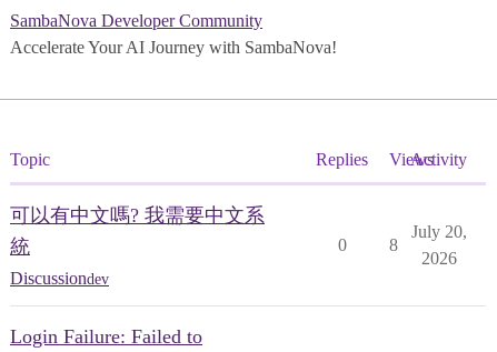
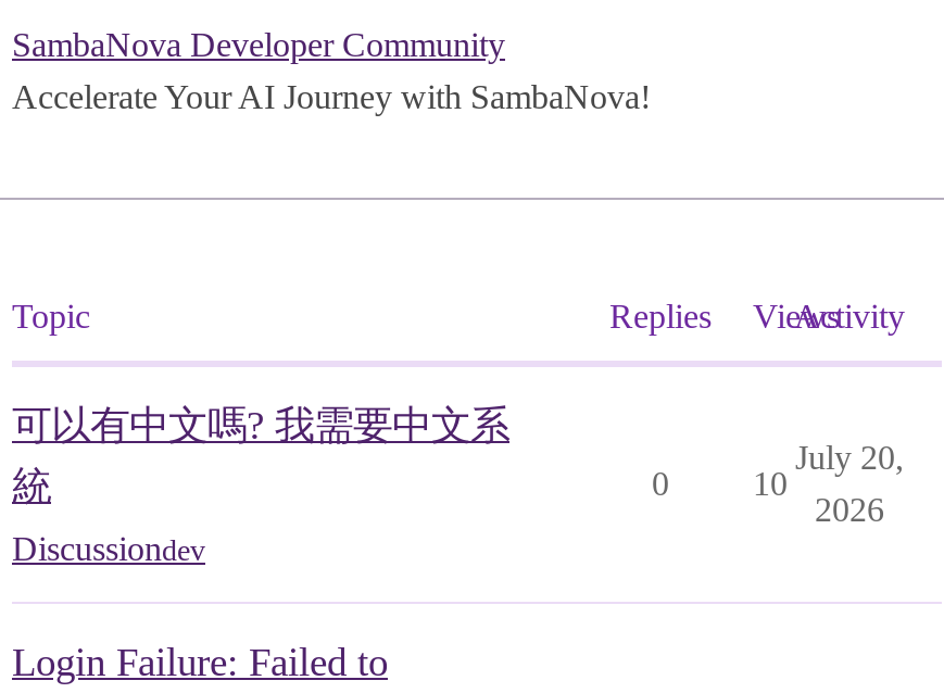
- 8
+ 10
